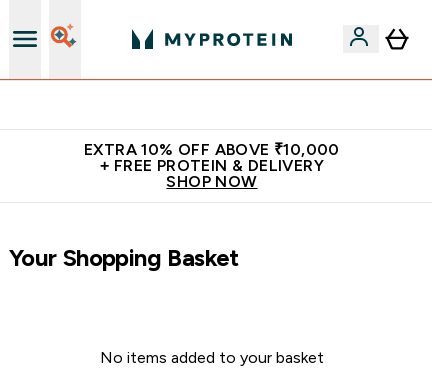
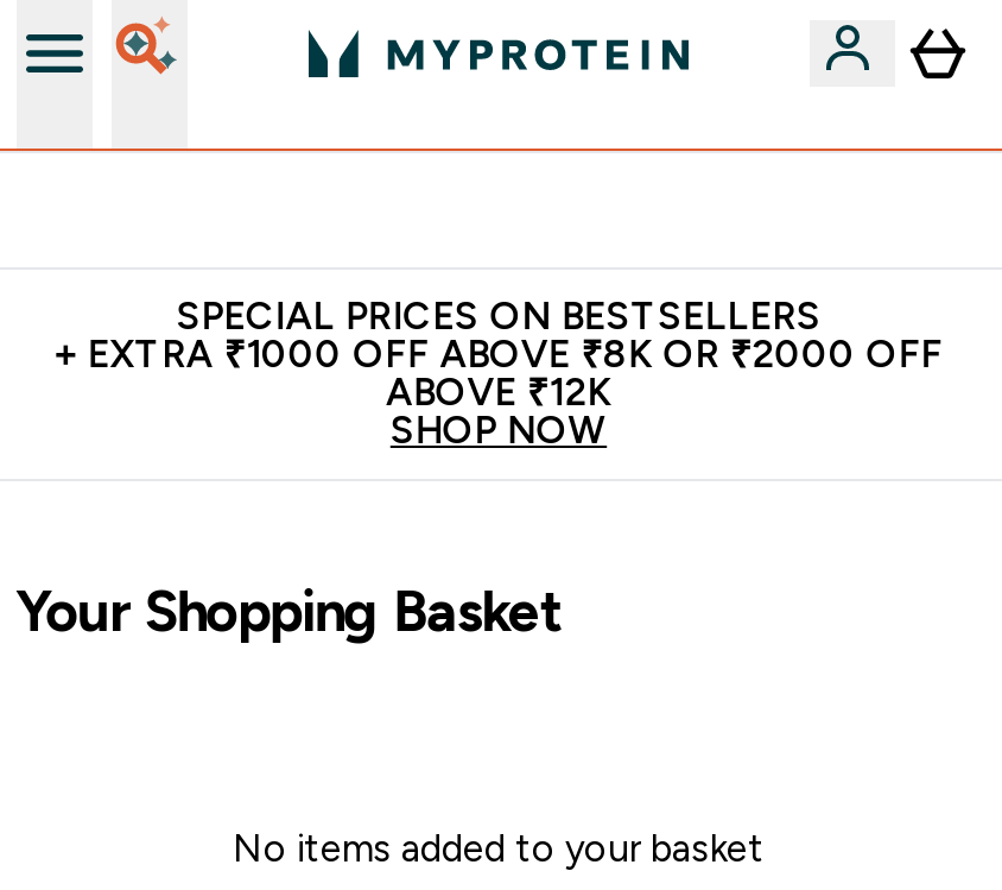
- EXTRA 10% OFF ABOVE ₹10,000
- + FREE PROTEIN & DELIVERY
+ SPECIAL PRICES ON BESTSELLERS
+ + EXTRA ₹1000 OFF ABOVE ₹8K OR ₹2000 OFF
+ ABOVE ₹12K
